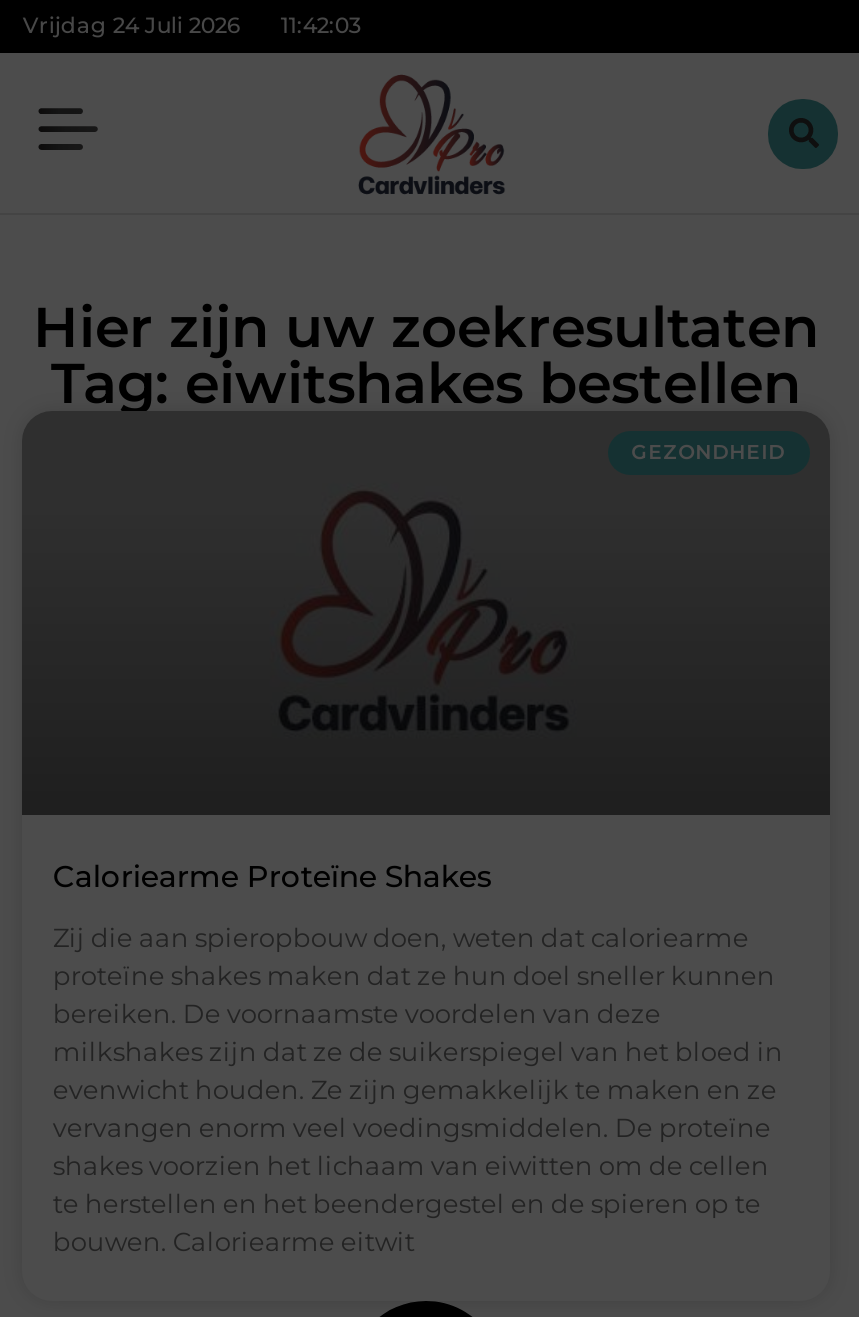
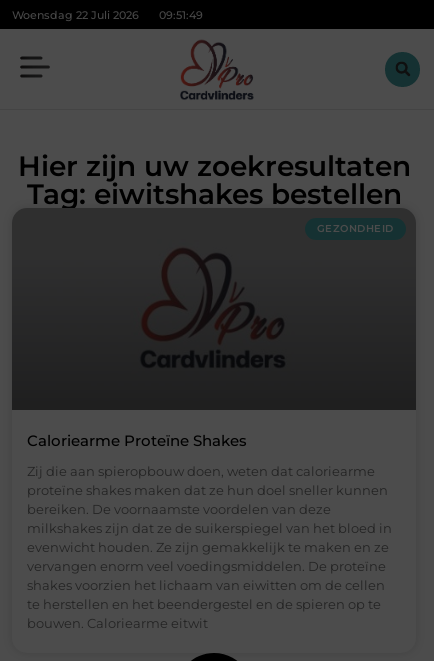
- Vrijdag 24 Juli 2026
+ Woensdag 22 Juli 2026

- 11:42:03
+ 09:51:49
